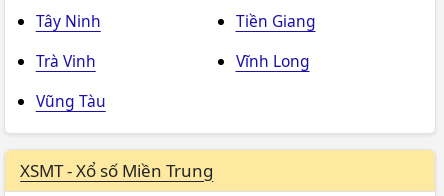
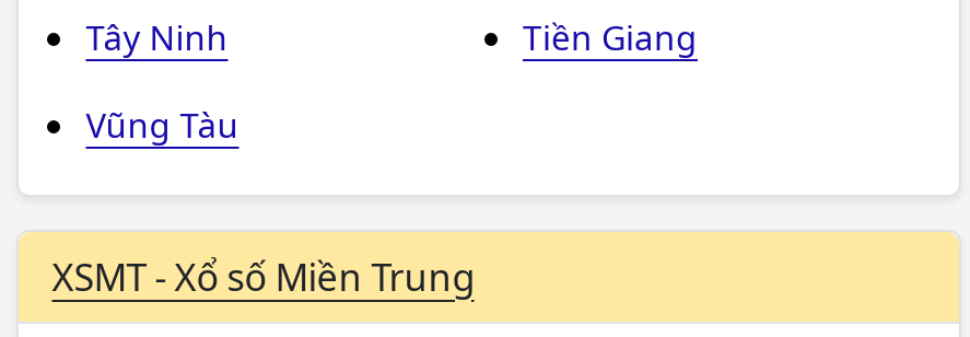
- Trà Vinh
- Vĩnh Long
